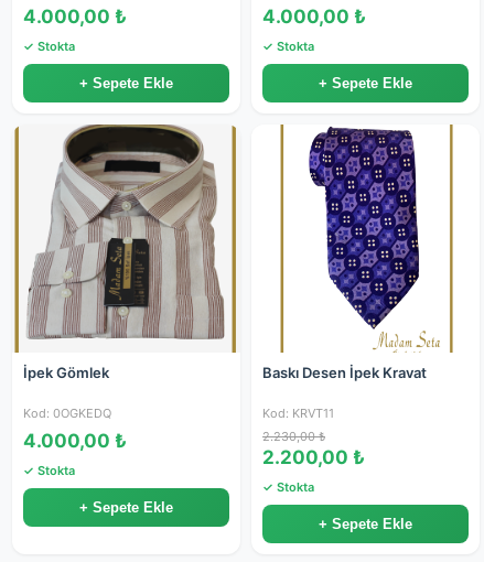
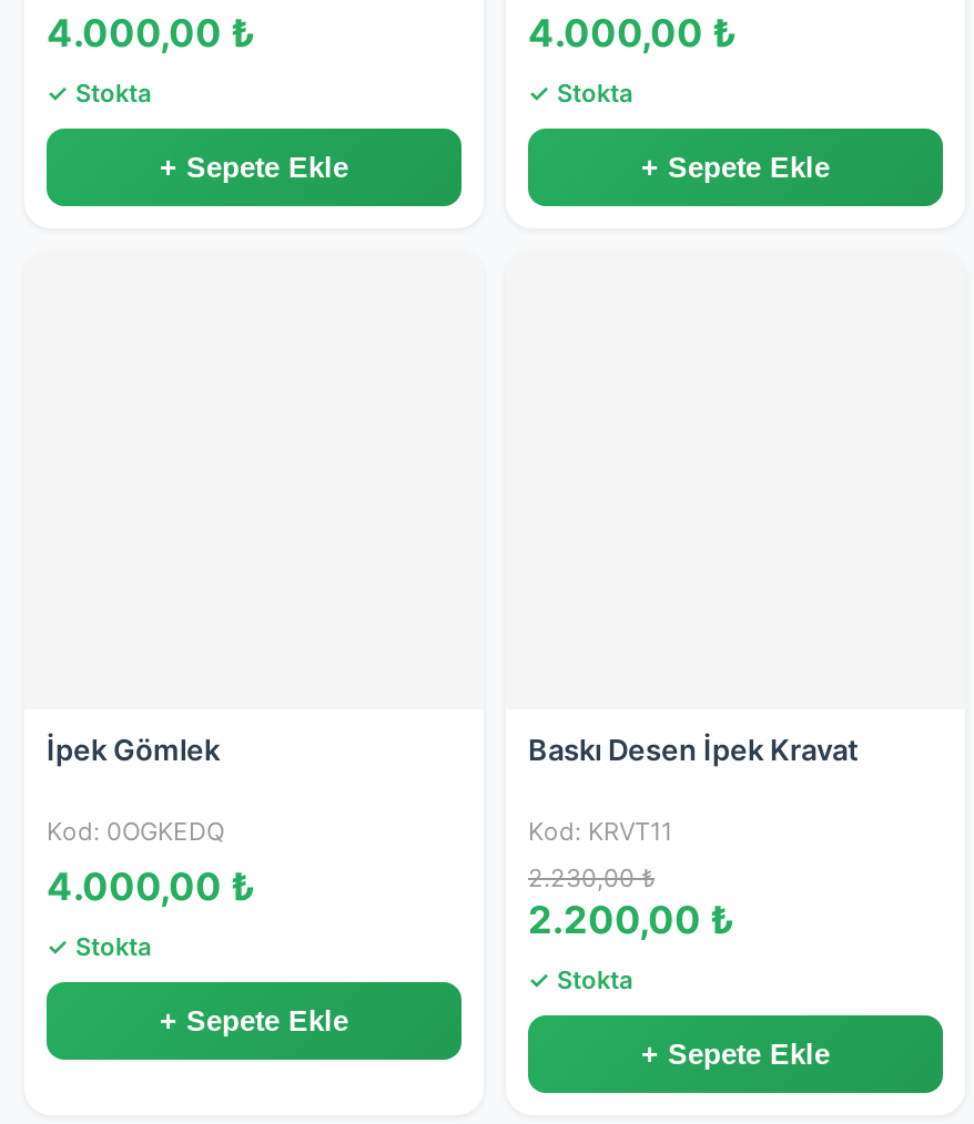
- [image]

- [image]
